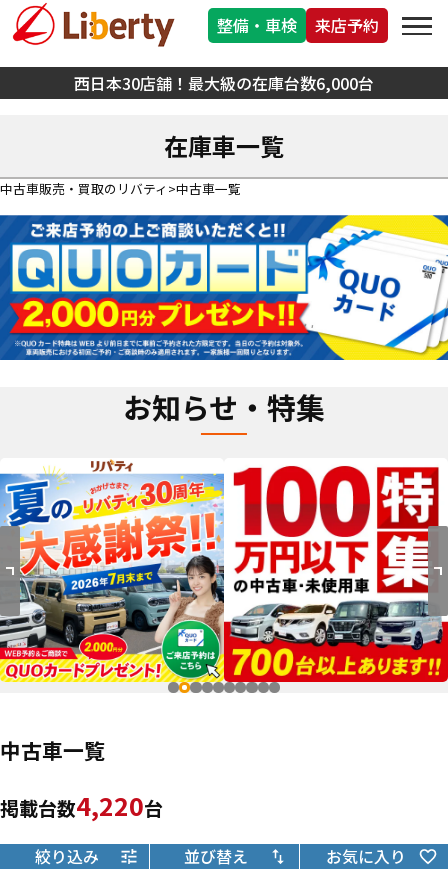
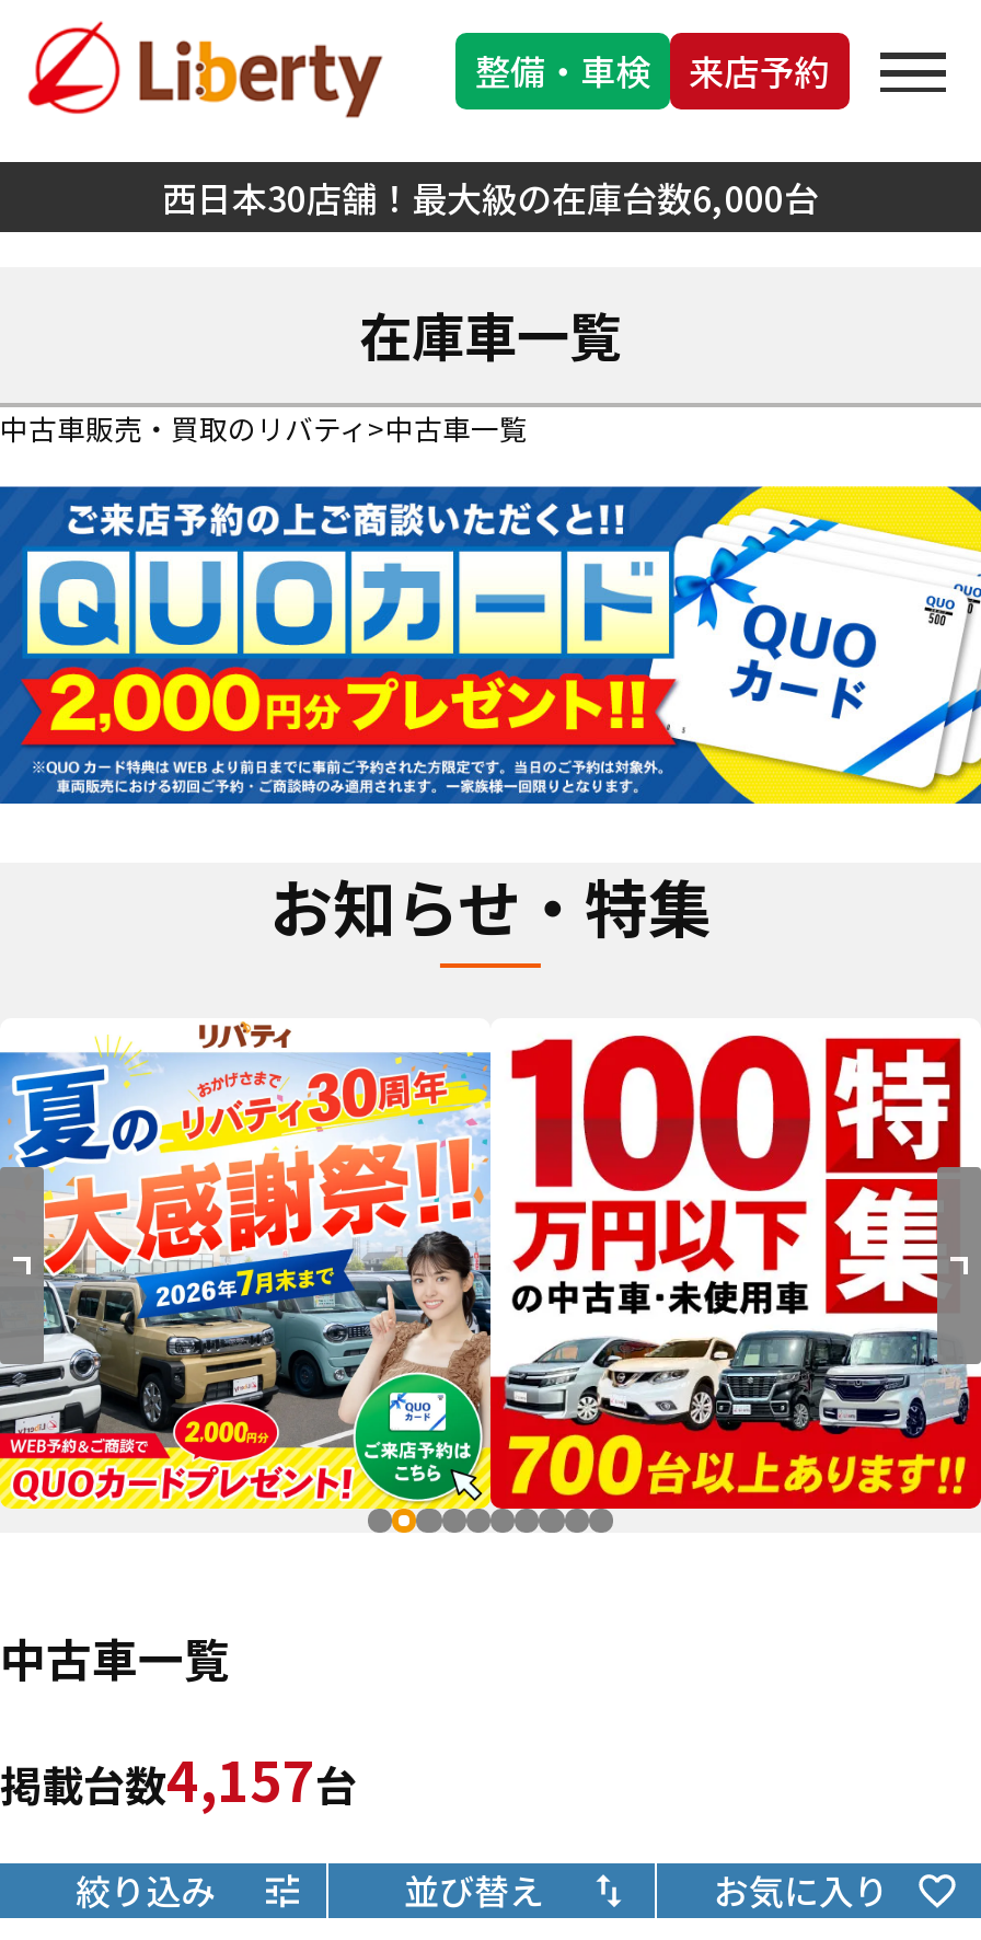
- 掲載台数4,220台
+ 掲載台数4,157台
